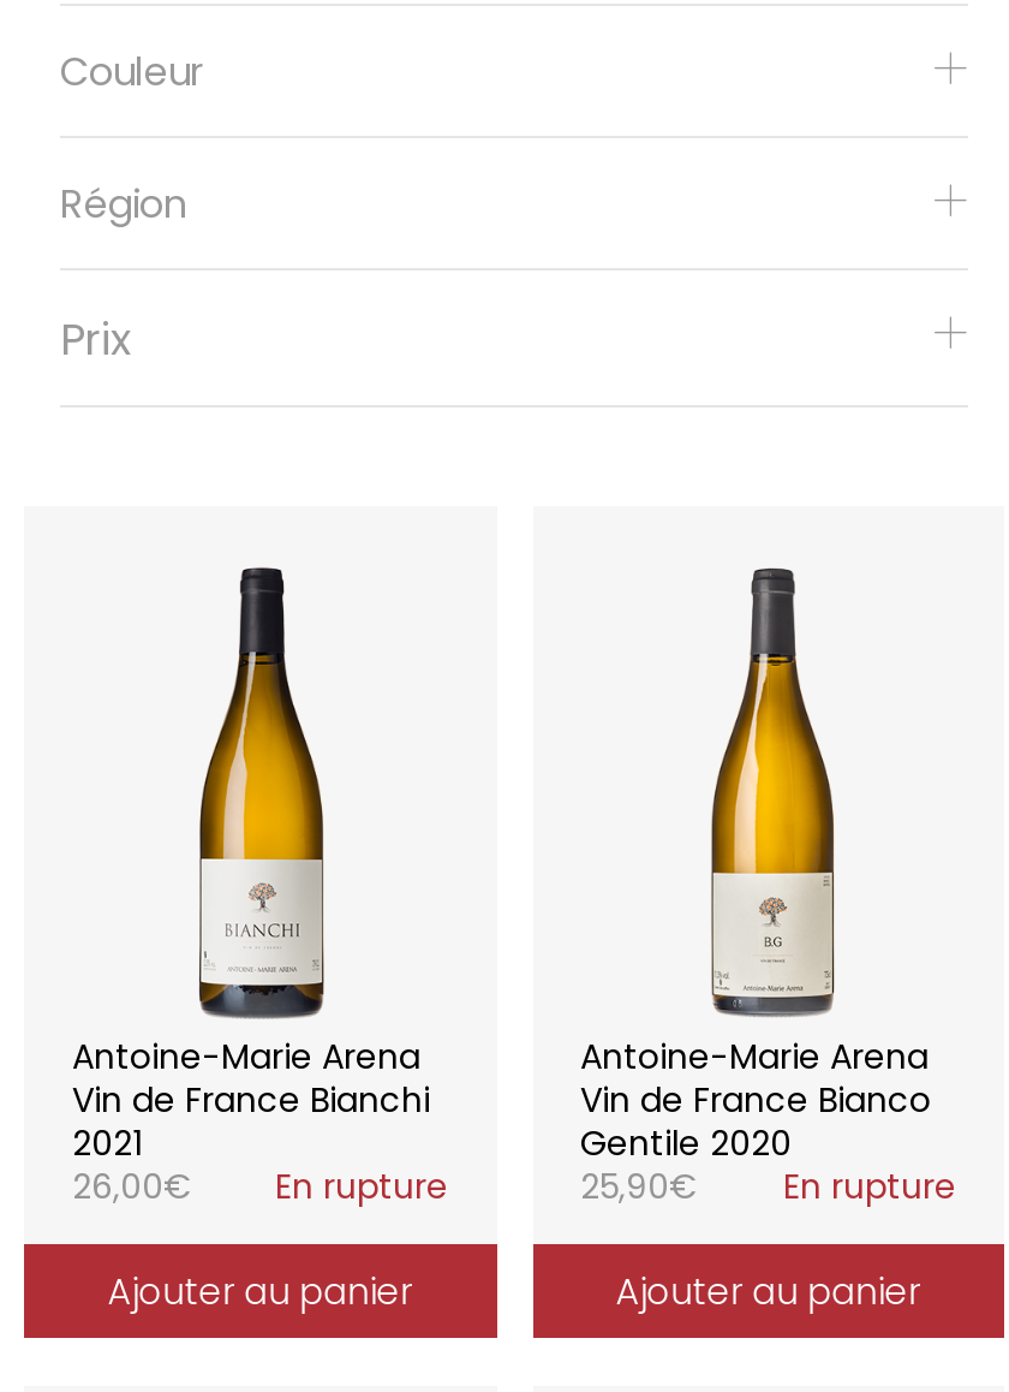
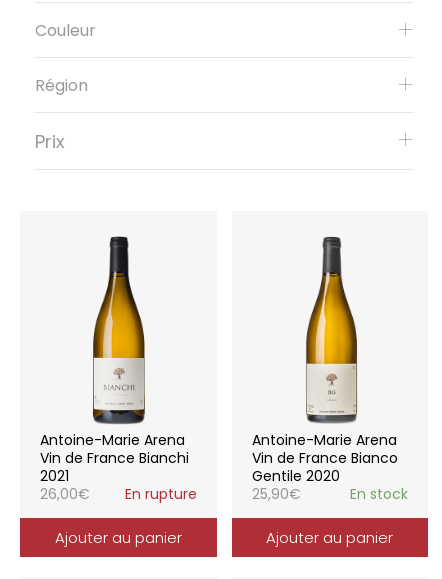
- En rupture
+ En stock
